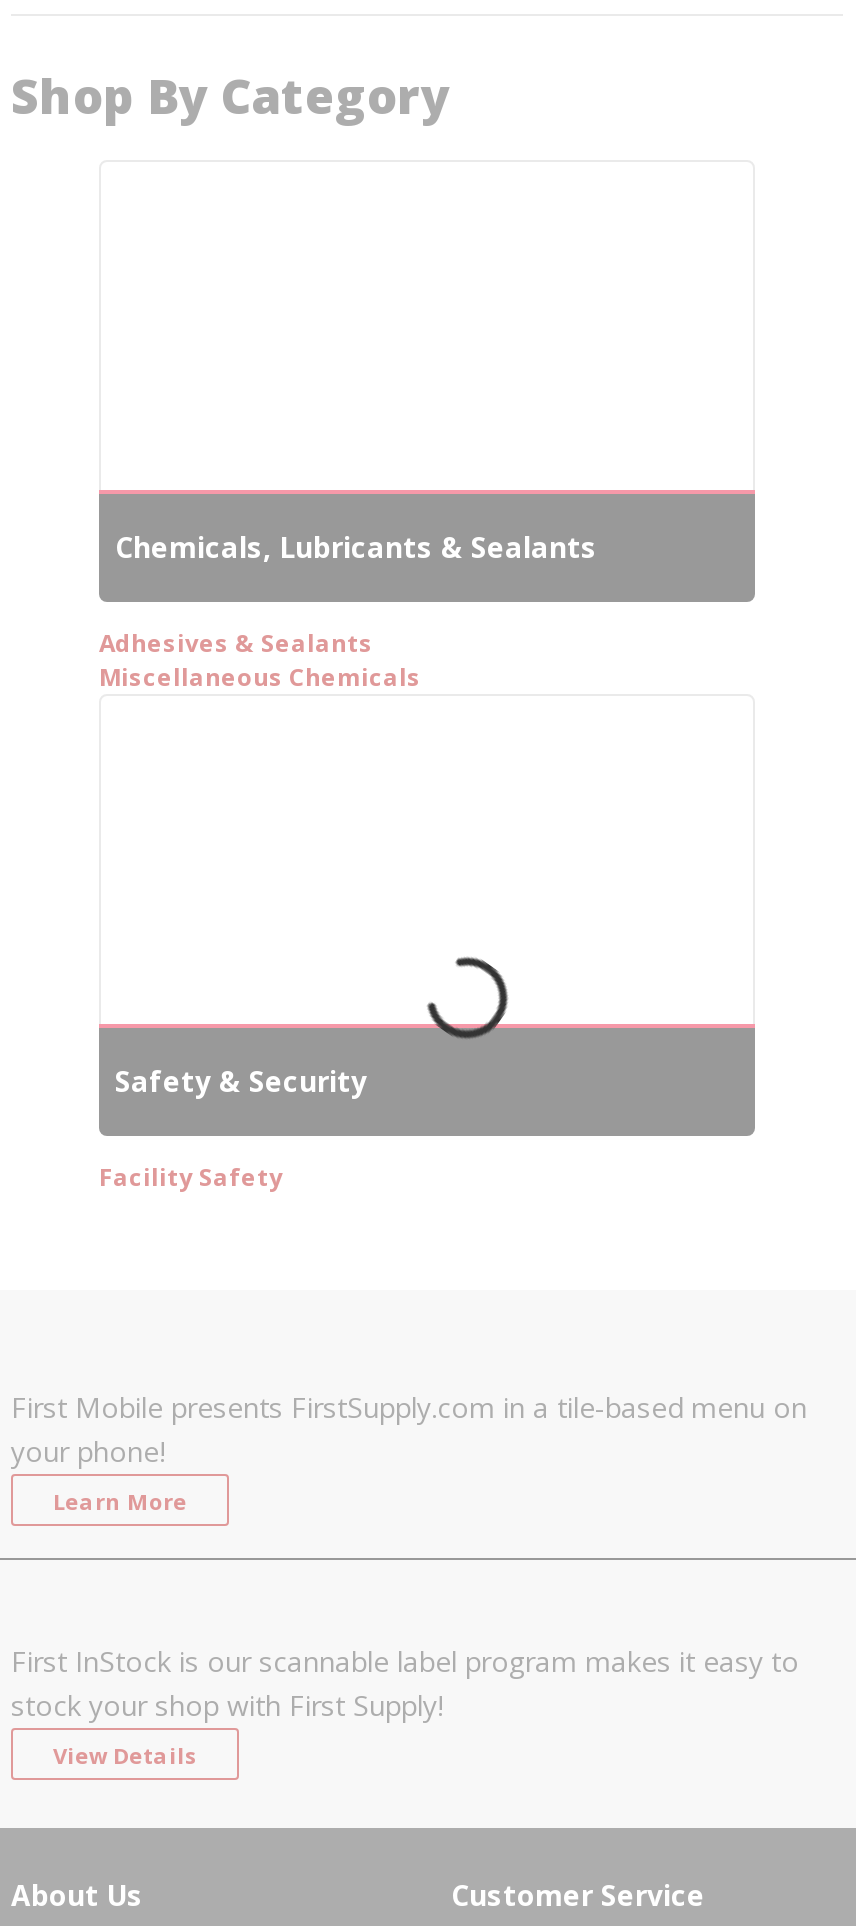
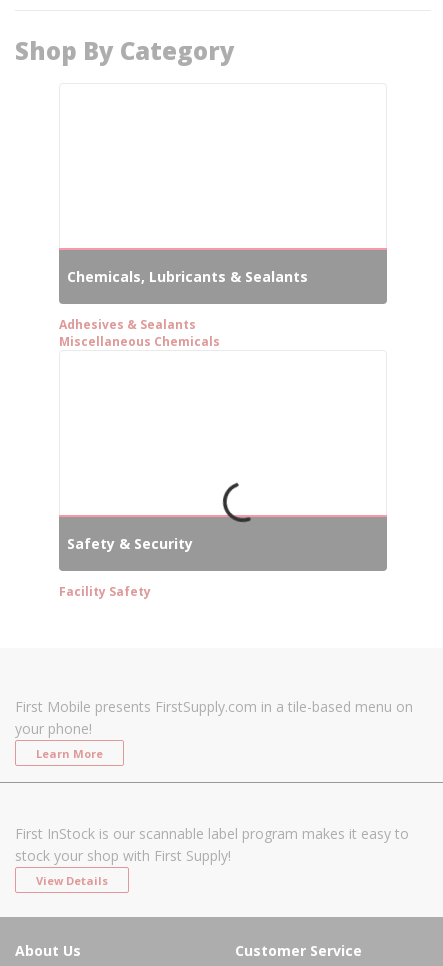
- [image]
+ [image]
